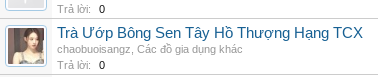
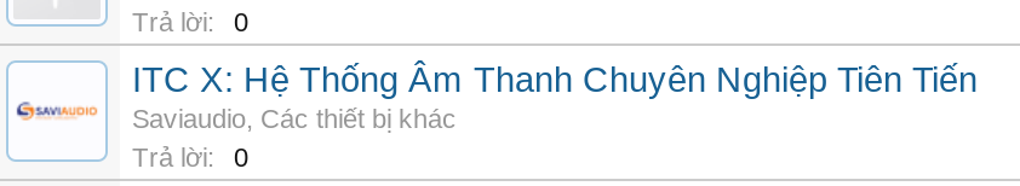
- [image]
- Trà Ướp Bông Sen Tây Hồ Thượng Hạng TCX
- chaobuoisangz, Các đồ gia dụng khác
+ [image]
+ ITC X: Hệ Thống Âm Thanh Chuyên Nghiệp Tiên Tiến
+ Saviaudio, Các thiết bị khác
